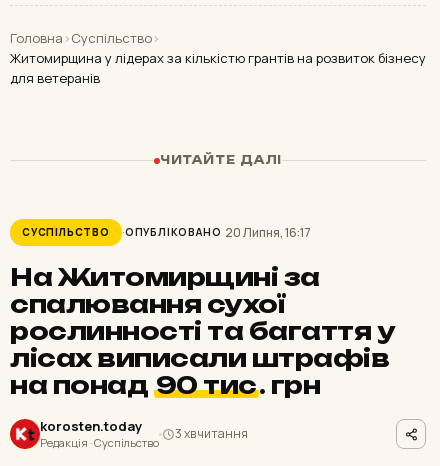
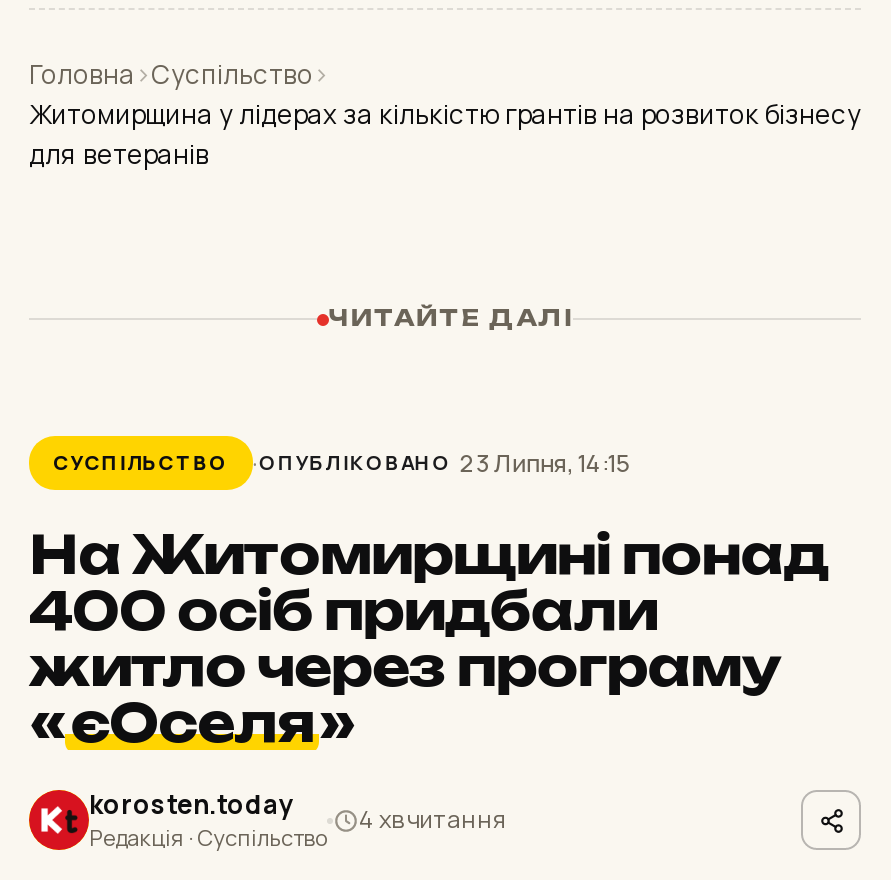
- ОПУБЛІКОВАНО 20 Липня, 16:17
+ ОПУБЛІКОВАНО 23 Липня, 14:15

- На Житомирщині за
- спалювання сухої
- рослинності та багаття у
- лісах виписали штрафів
- на понад 90 тис . грн
+ На Житомирщині понад
+ 400 осіб придбали
+ житло через програму
+ « єОселя »

- korosten.today 3 хв читання
+ korosten.today 4 хв читання
